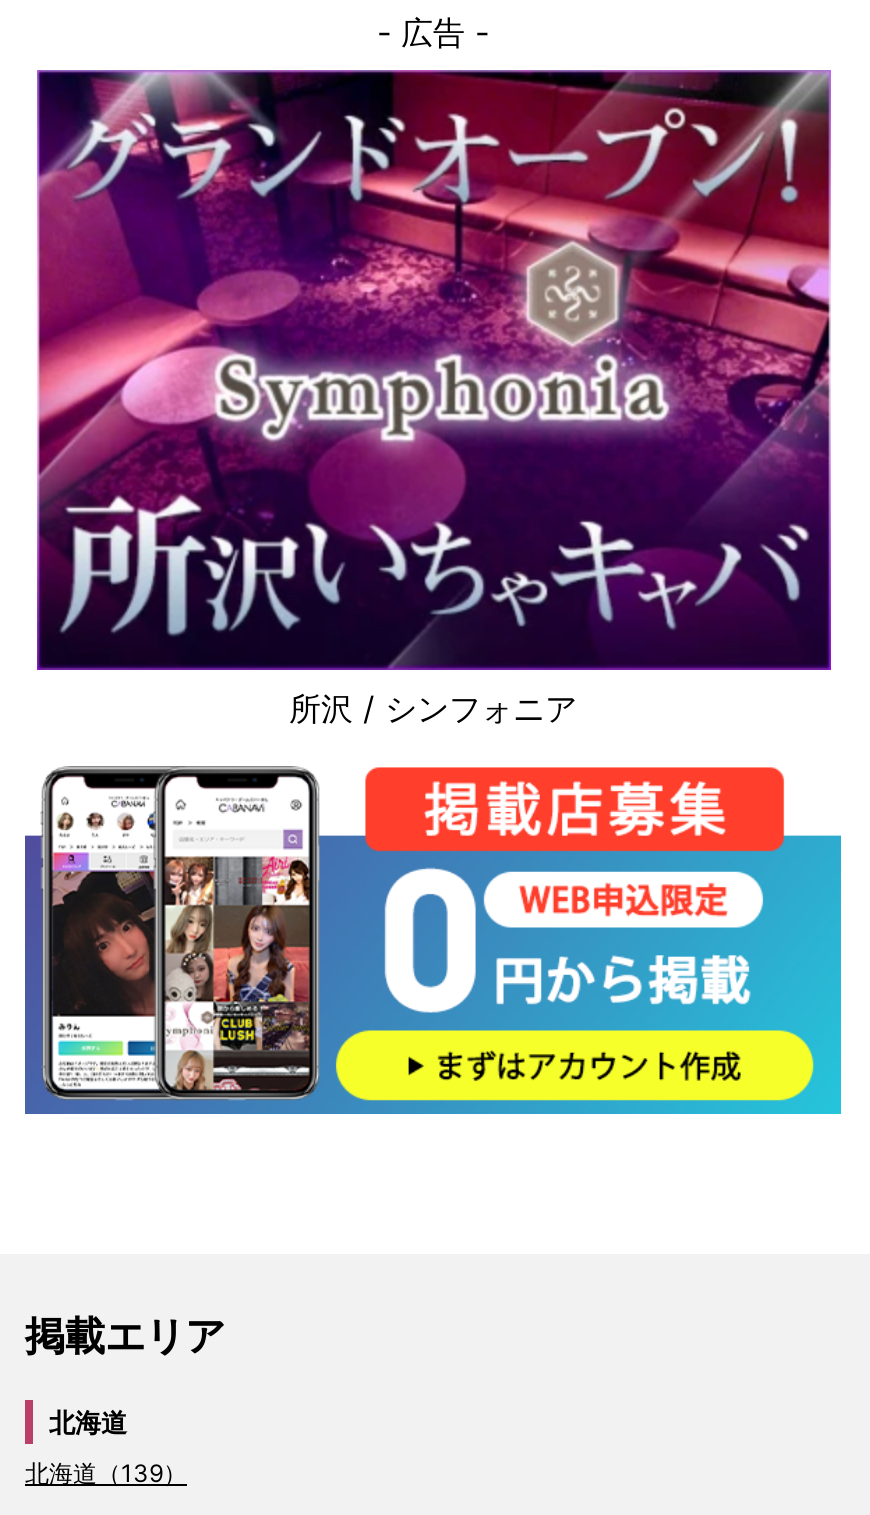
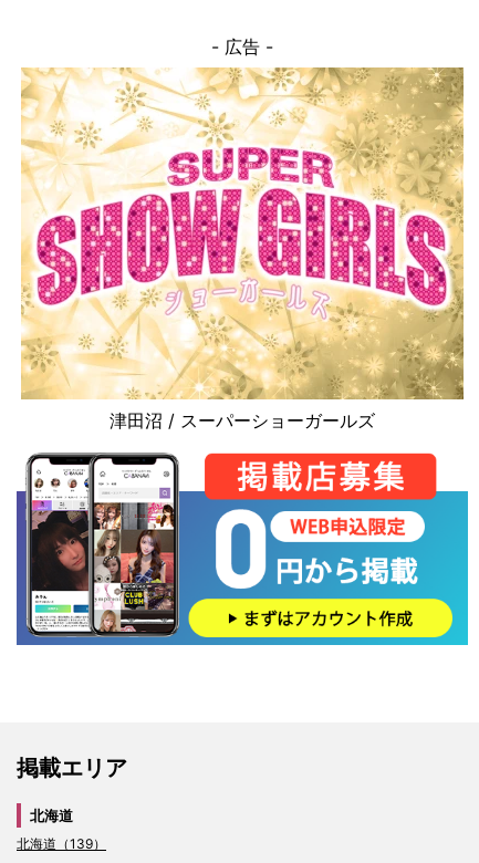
- [image]
- 所沢 / シンフォニア
+ [image]
+ 津田沼 / スーパーショーガールズ
